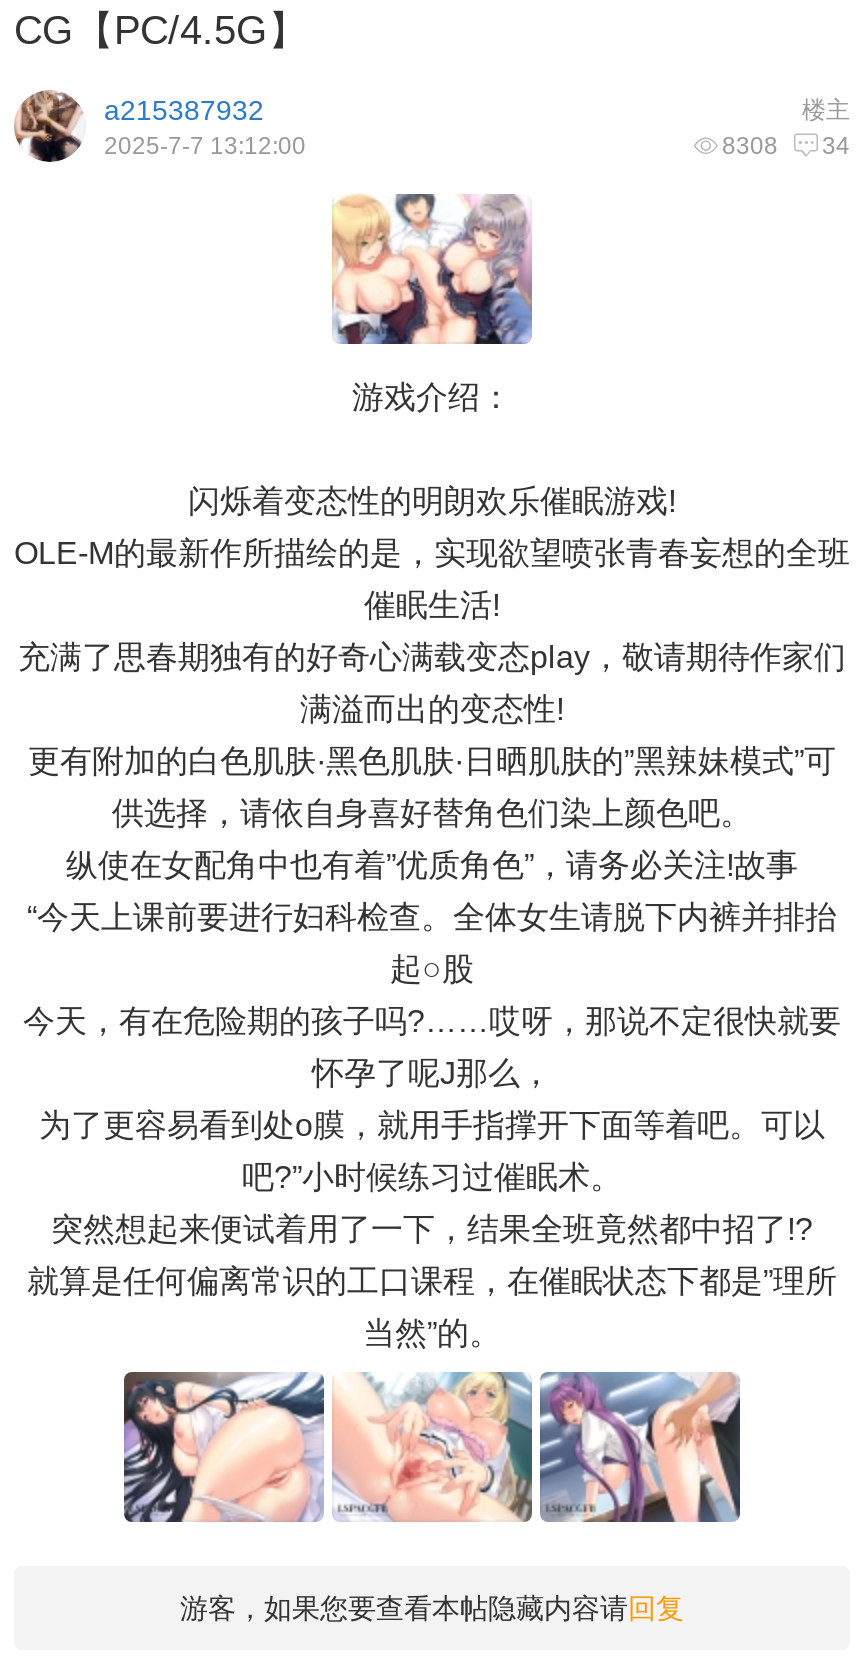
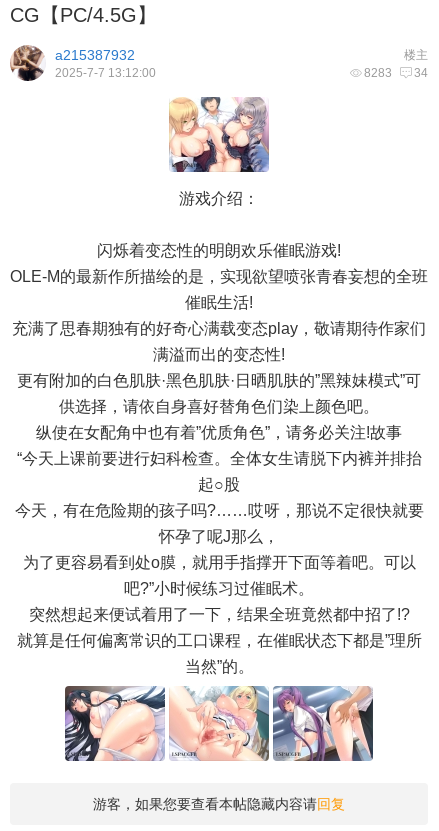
- 8308 34
+ 8283 34
